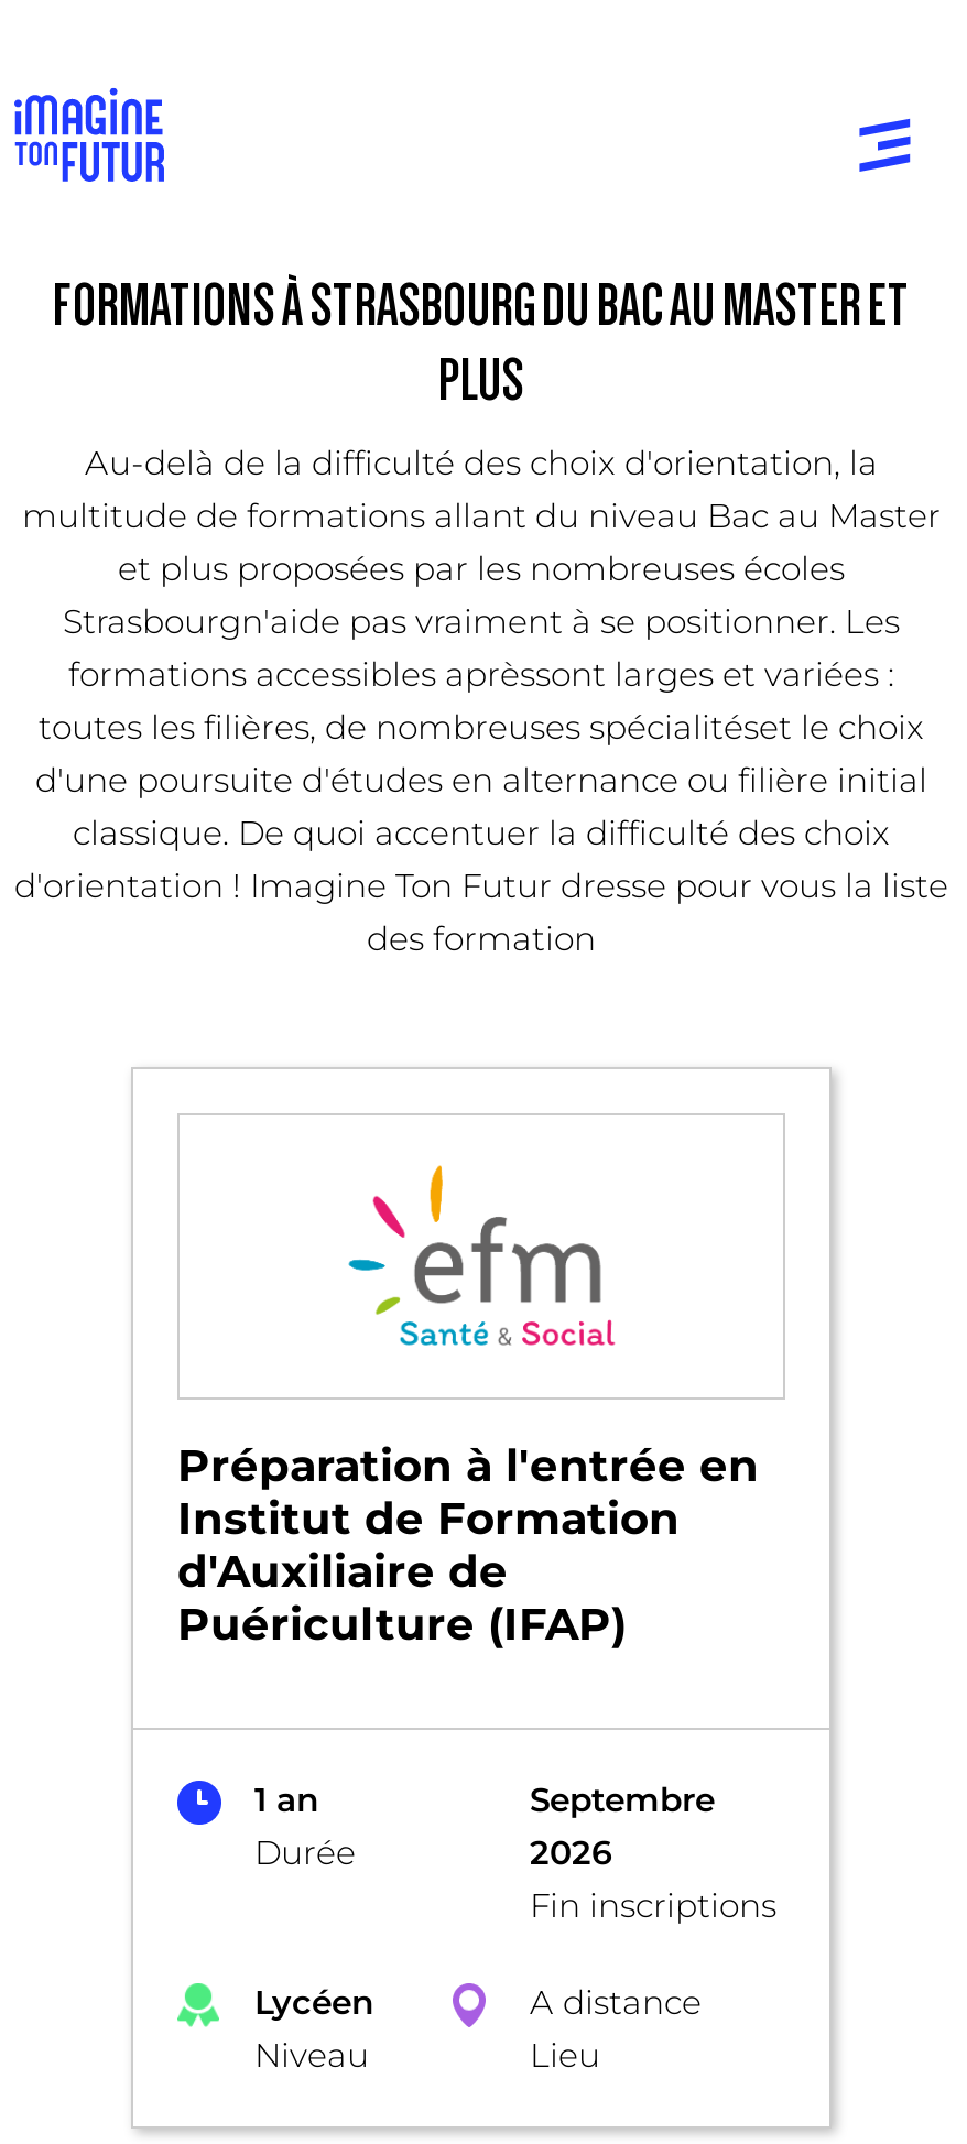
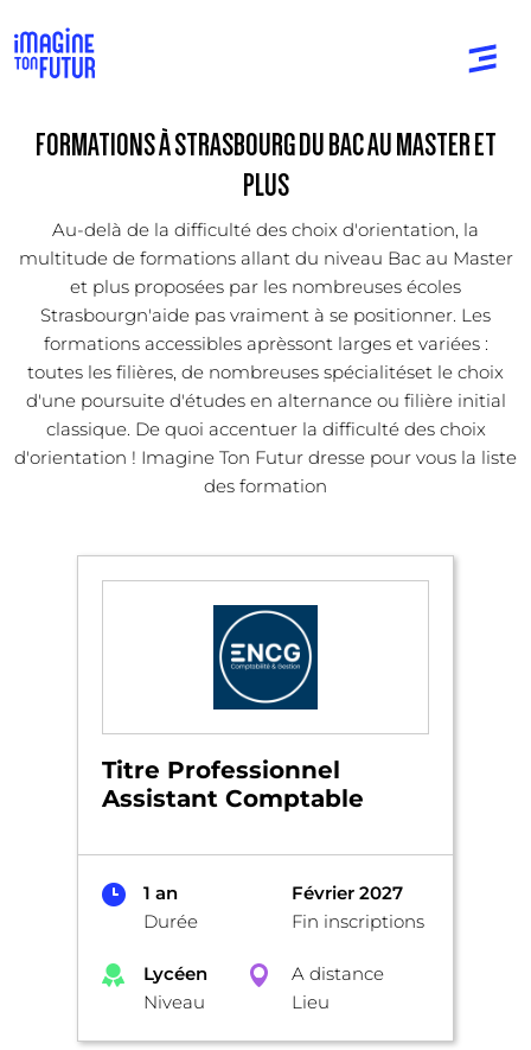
- [image]
+ [image]

- Préparation à l'entrée en
- Institut de Formation
- d'Auxiliaire de
- Puériculture (IFAP)
+ Titre Professionnel
+ Assistant Comptable

- Septembre
- 2026
+ Février 2027
